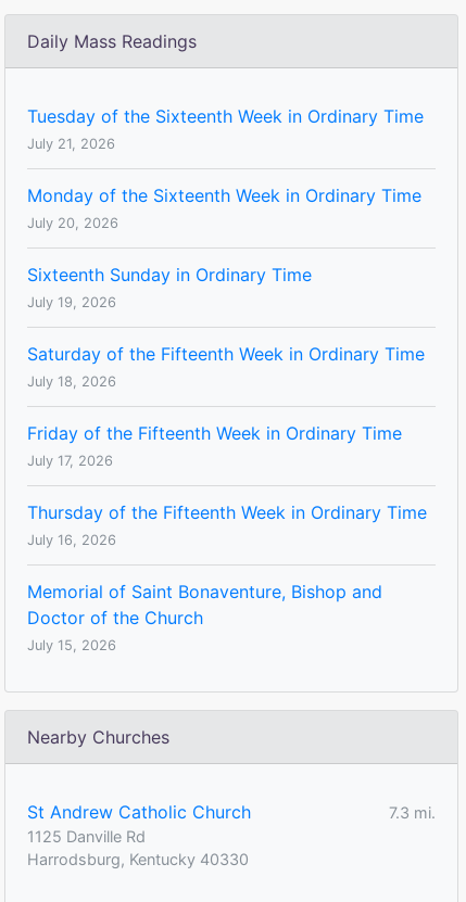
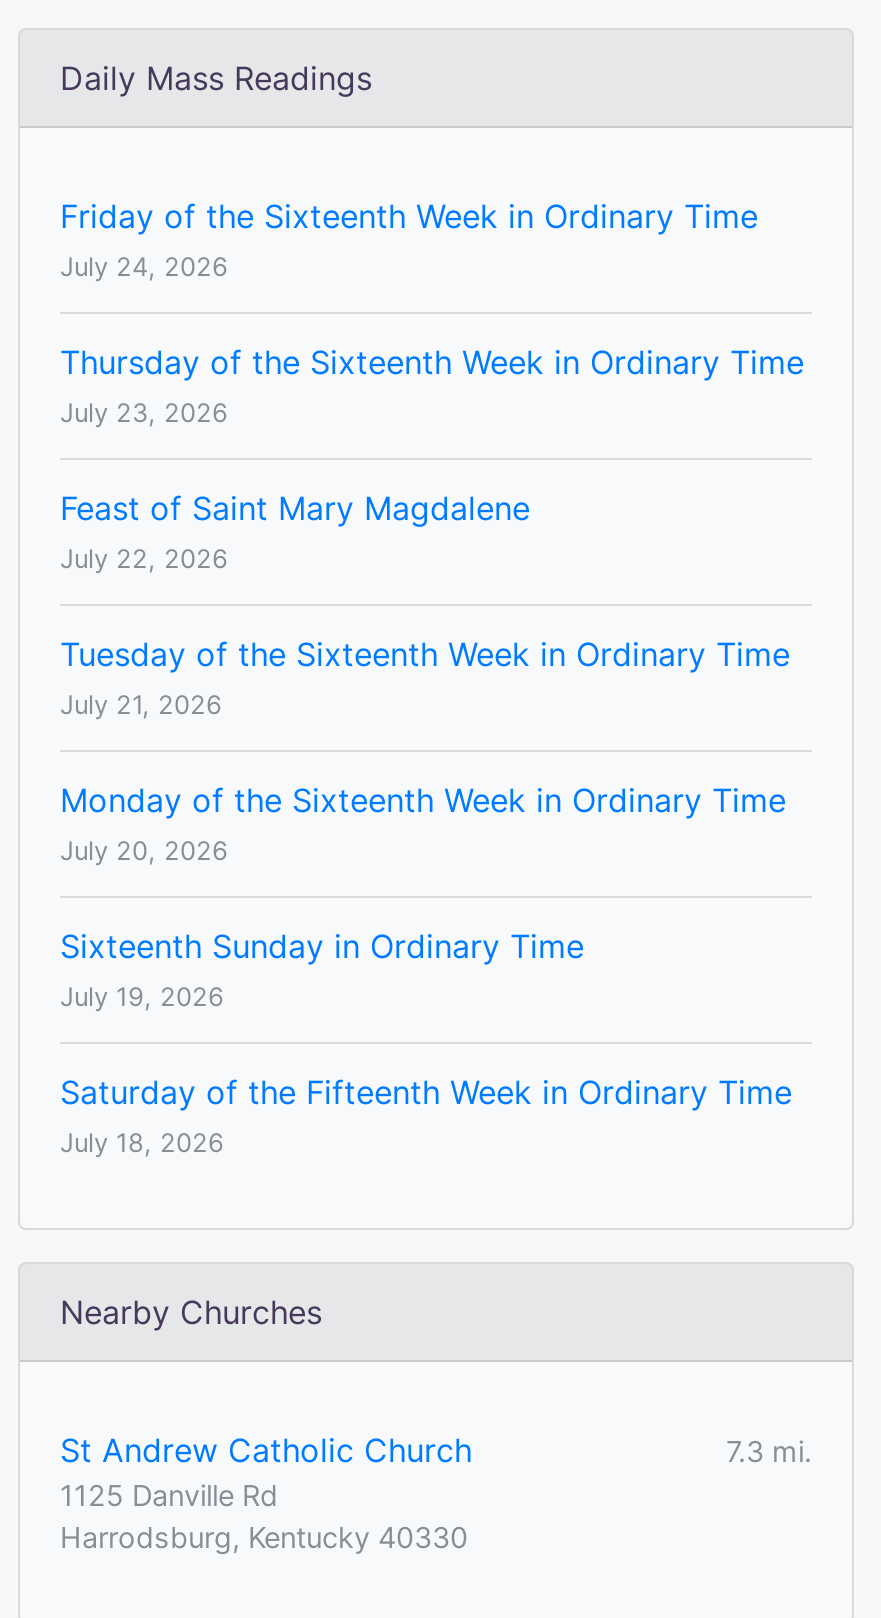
+ Friday of the Sixteenth Week in Ordinary Time
+ July 24, 2026
+ Thursday of the Sixteenth Week in Ordinary Time
+ July 23, 2026
+ Feast of Saint Mary Magdalene
+ July 22, 2026

moved down: Tuesday of the Sixteenth Week in Ordinary Time | July 21, 2026 | Monday of the Sixteenth Week in Ordinary Time | July 20, 2026 | Sixteenth Sunday in Ordinary Time | July 19, 2026 | Saturday of the Fifteenth Week in Ordinary Time | July 18, 2026

- Friday of the Fifteenth Week in Ordinary Time
- July 17, 2026
- Thursday of the Fifteenth Week in Ordinary Time
- July 16, 2026
- Memorial of Saint Bonaventure, Bishop and
- Doctor of the Church
- July 15, 2026
